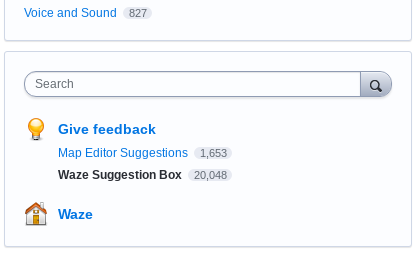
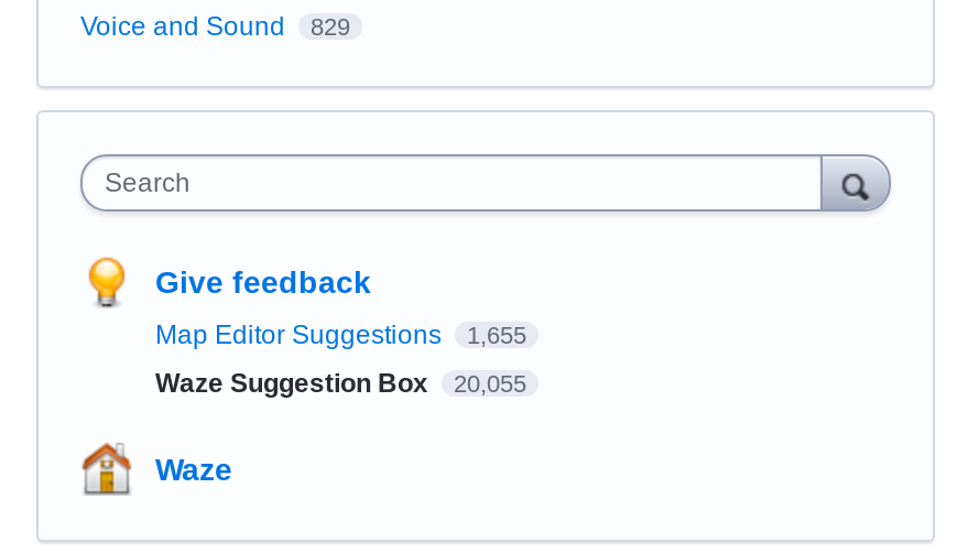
- Voice and Sound 827
+ Voice and Sound 829

- Map Editor Suggestions 1,653
+ Map Editor Suggestions 1,655

- Waze Suggestion Box 20,048
+ Waze Suggestion Box 20,055
